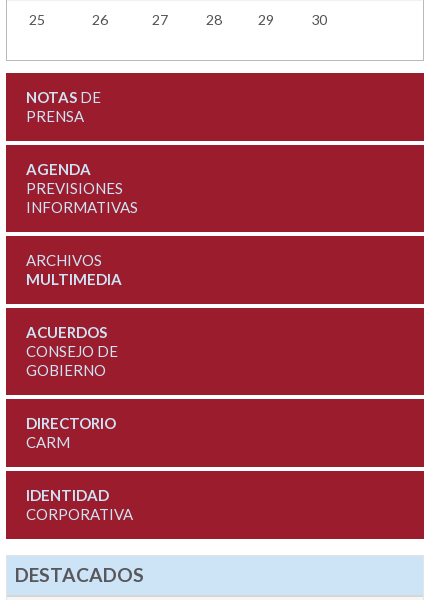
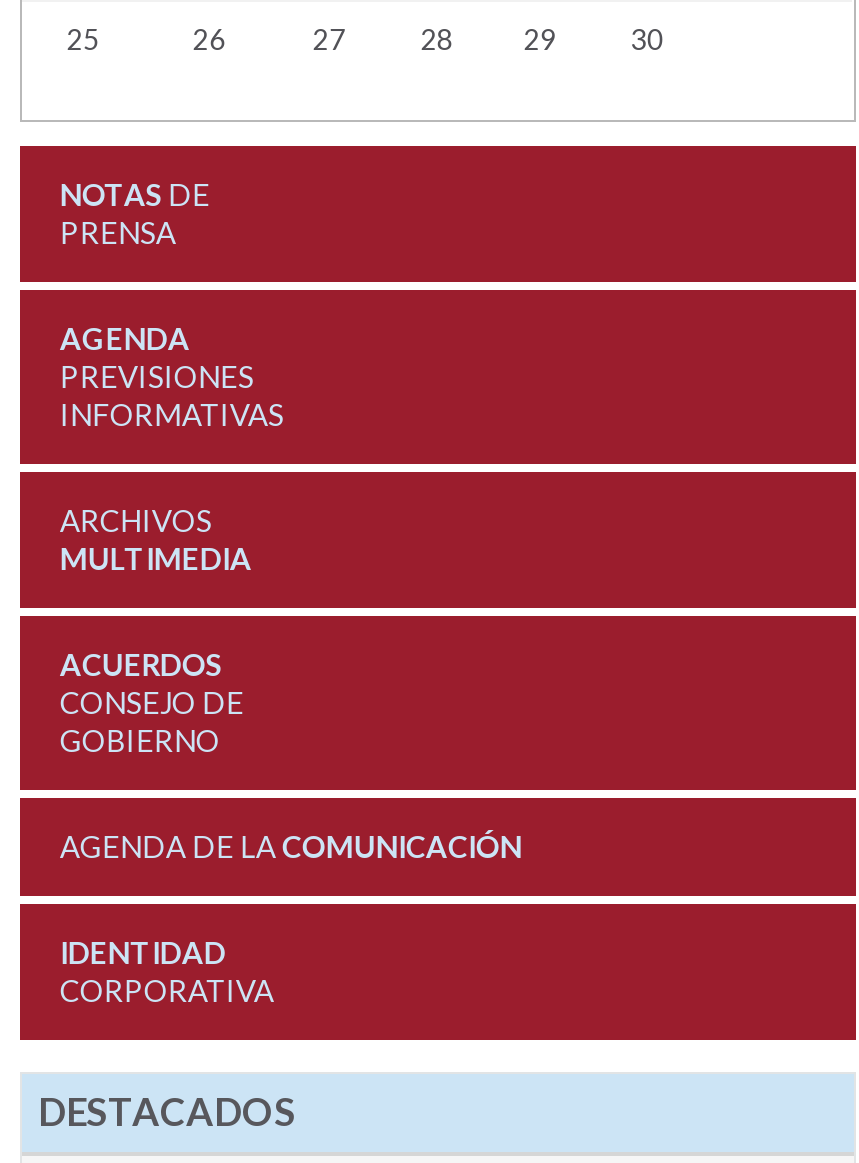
- DIRECTORIO
- CARM
+ AGENDA DE LA COMUNICACIÓN
